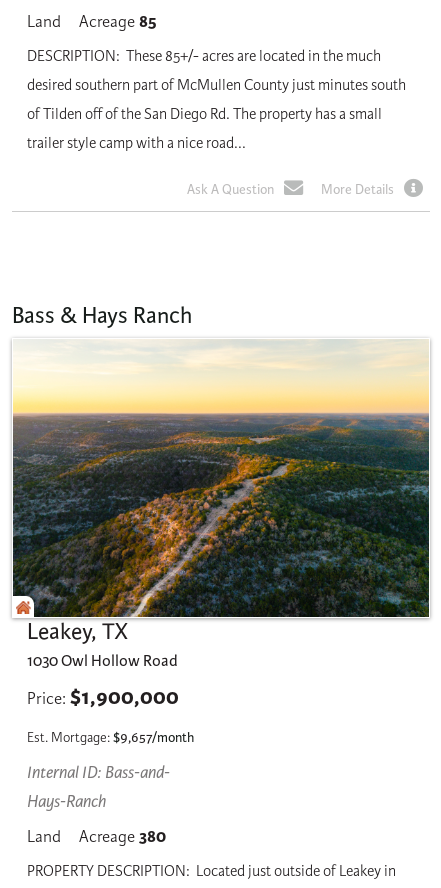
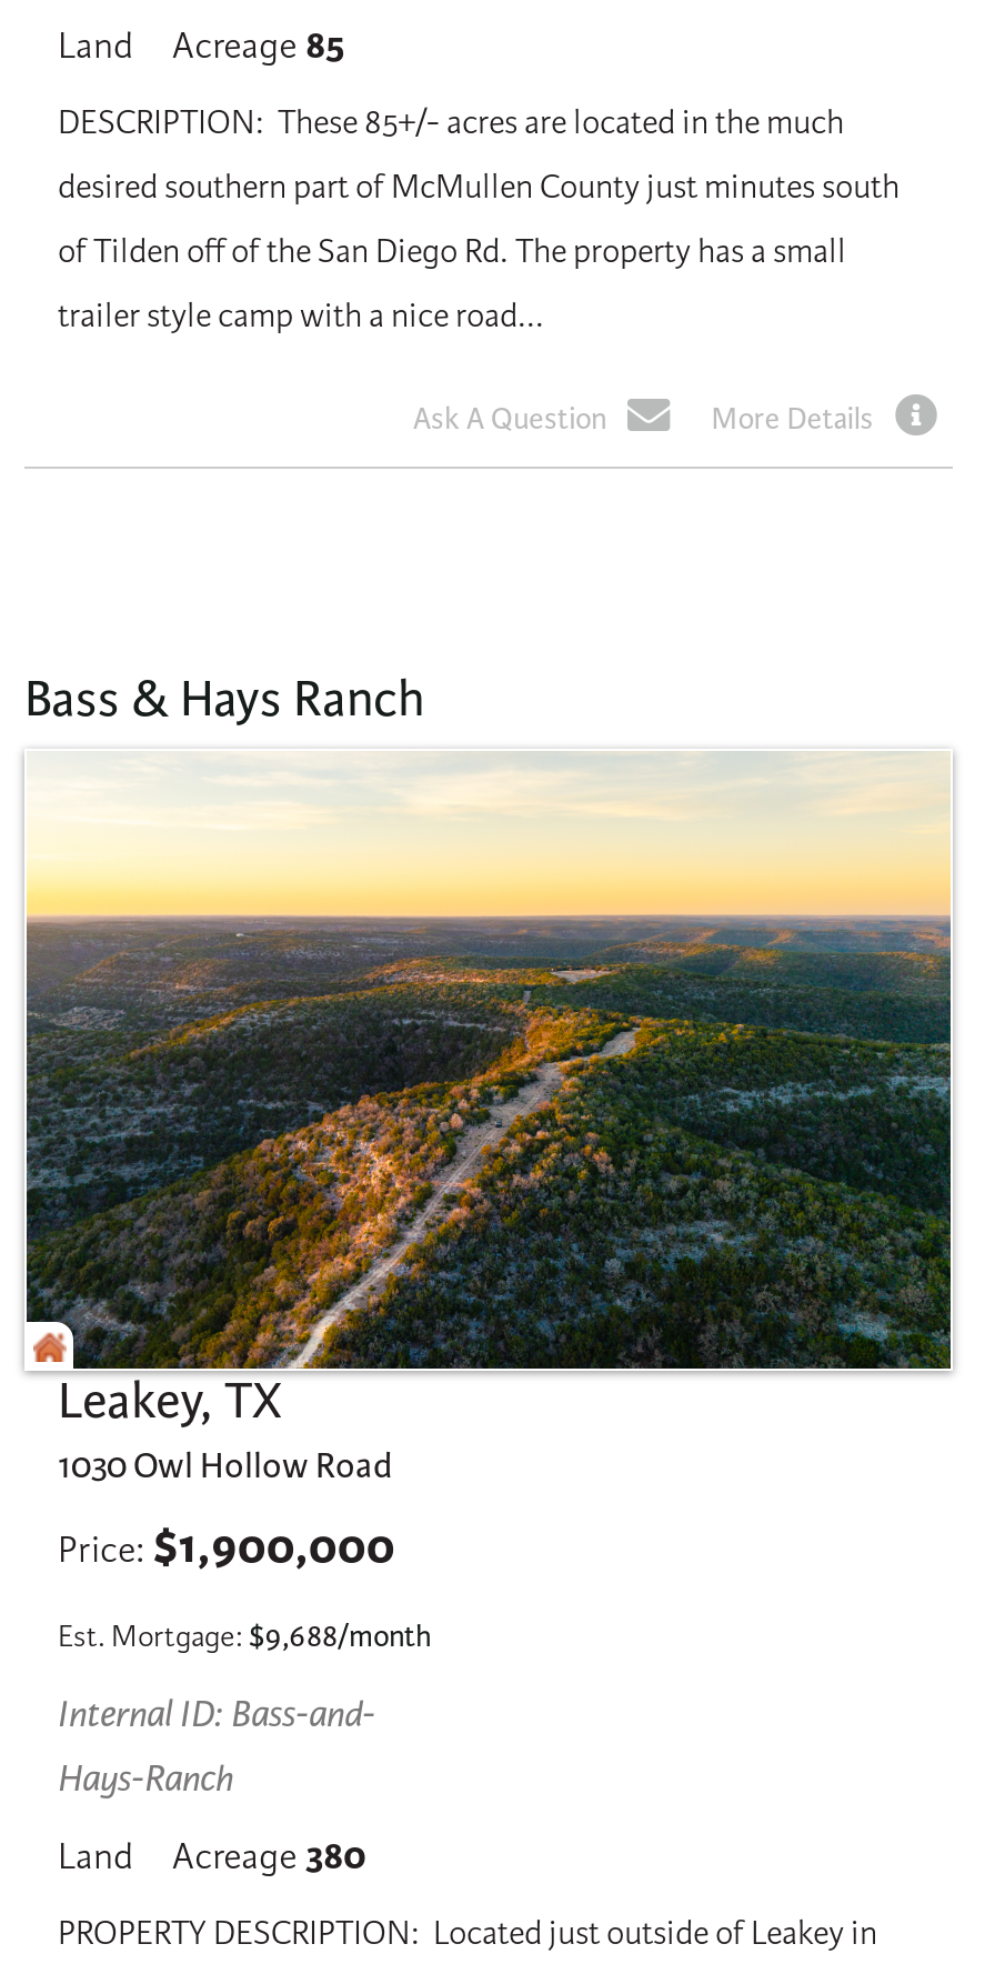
- Est. Mortgage: $9,657/month
+ Est. Mortgage: $9,688/month
